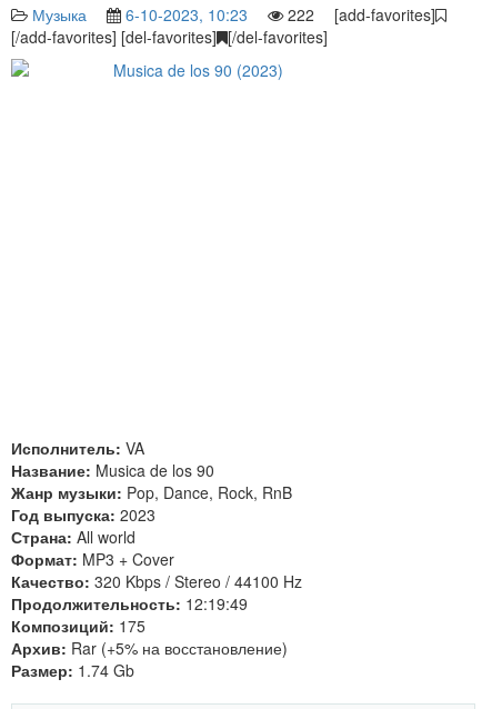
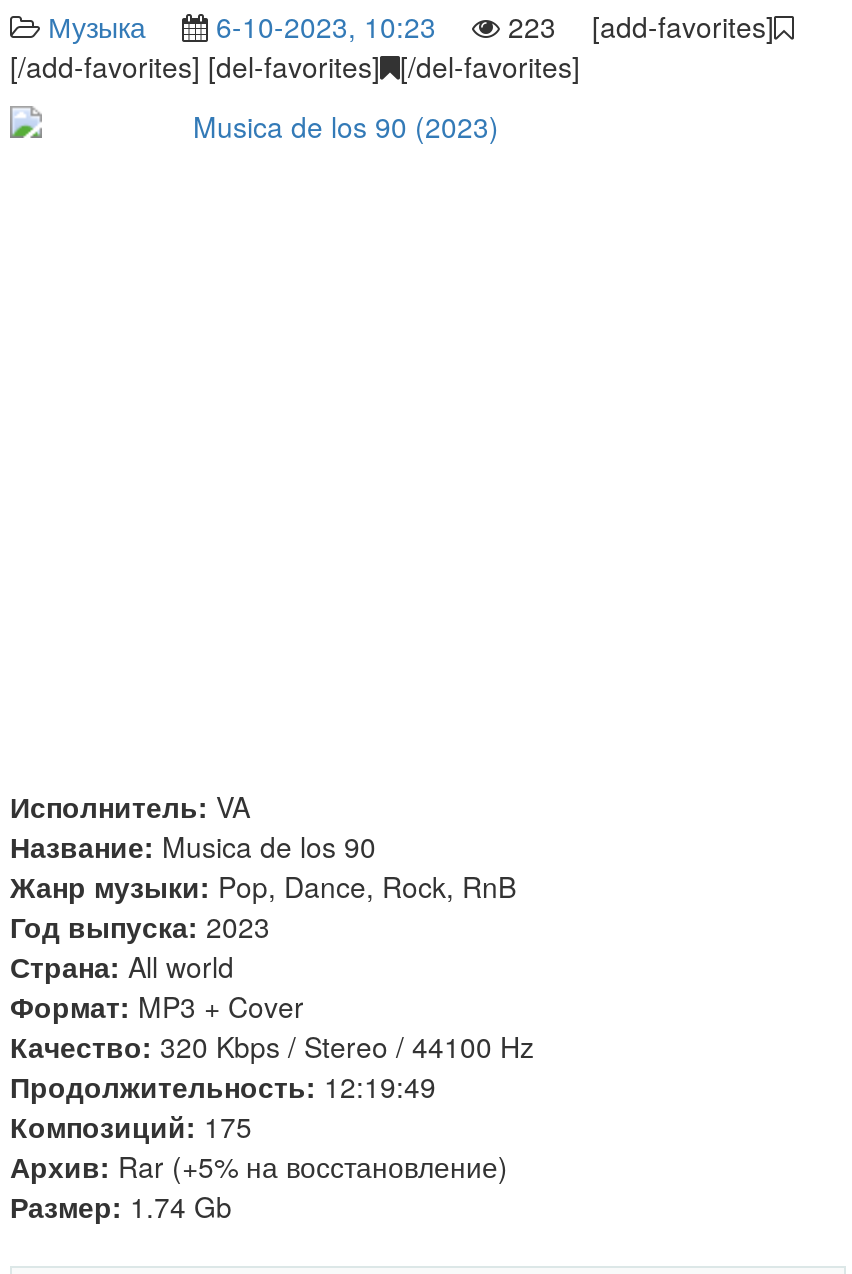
- 222 [add-favorites]
+ 223 [add-favorites]
